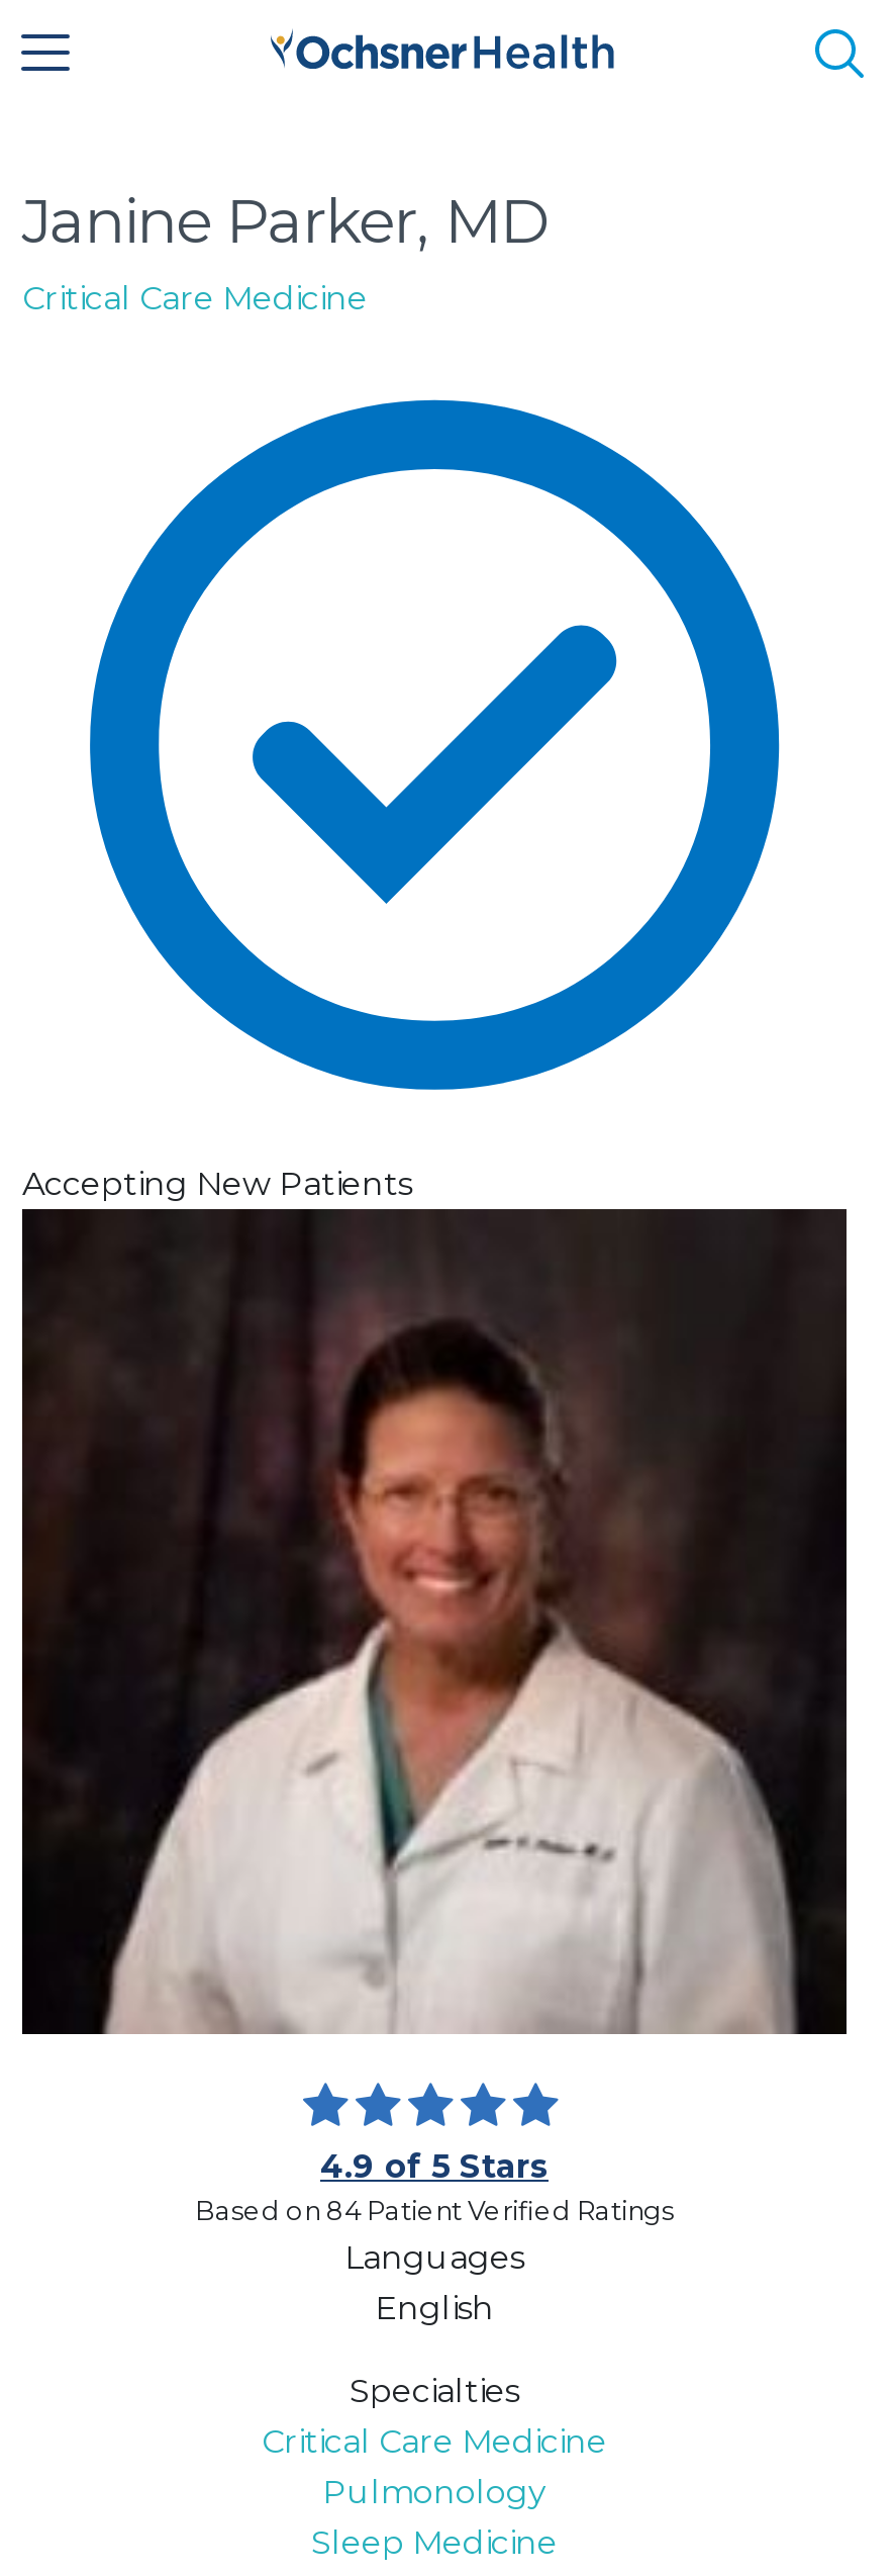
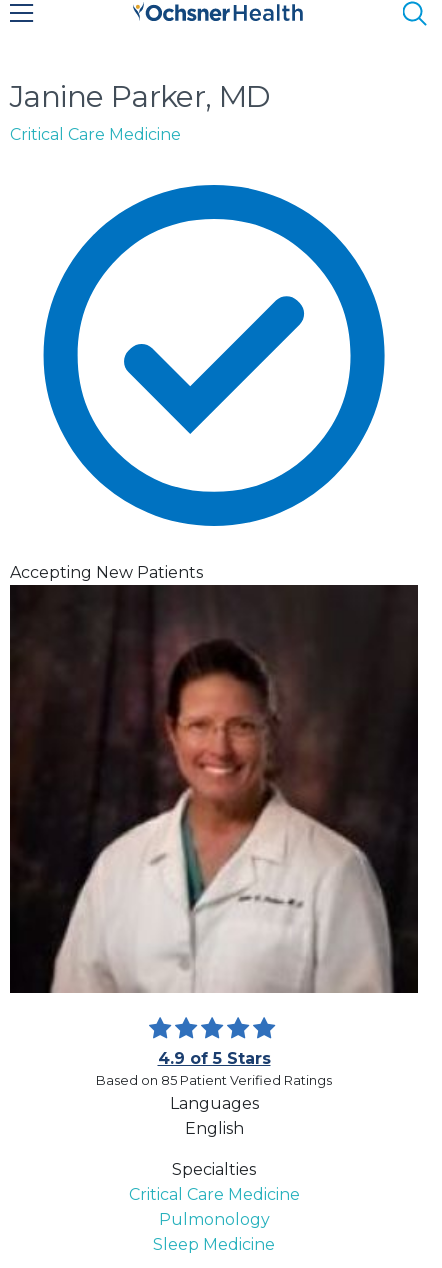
- Based on 84 Patient Verified Ratings
+ Based on 85 Patient Verified Ratings
